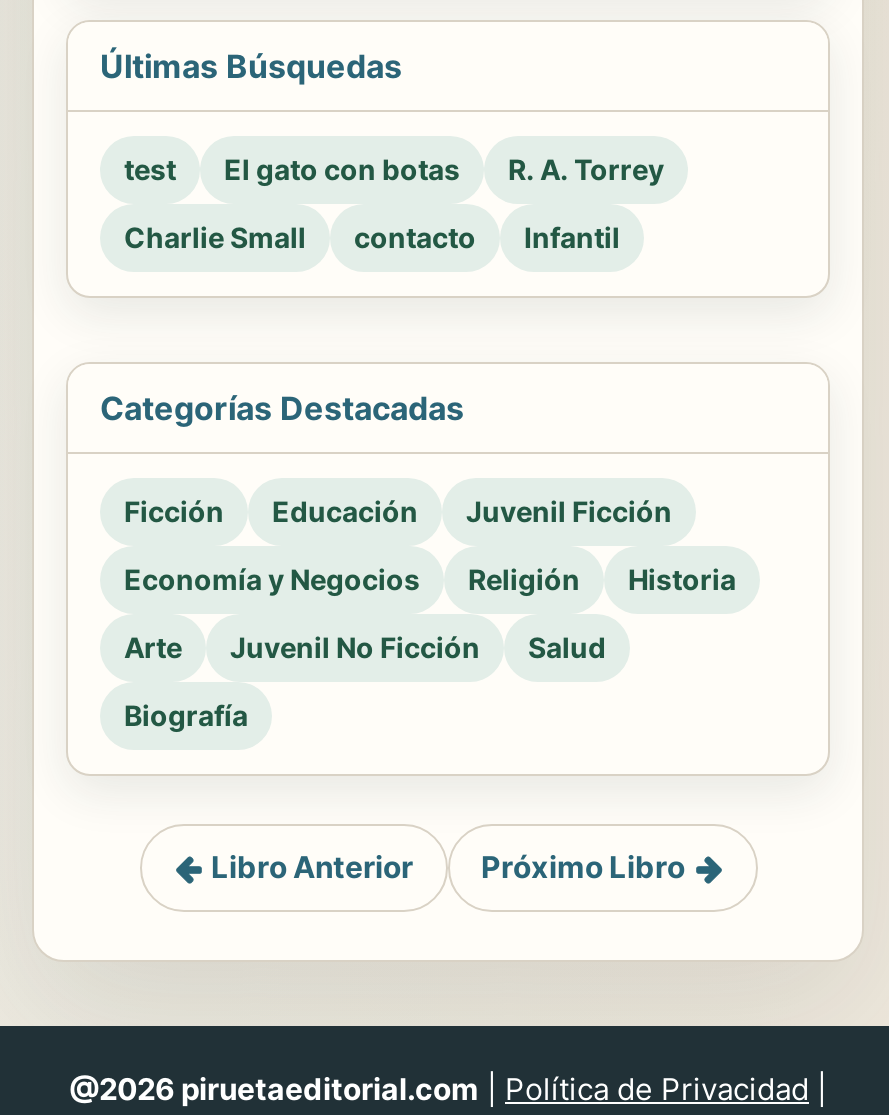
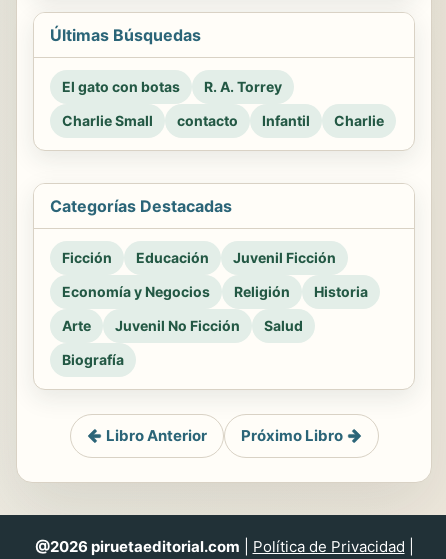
- test

+ Charlie
